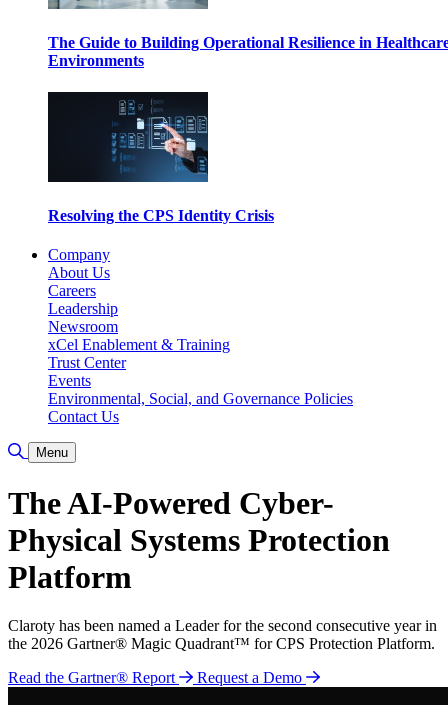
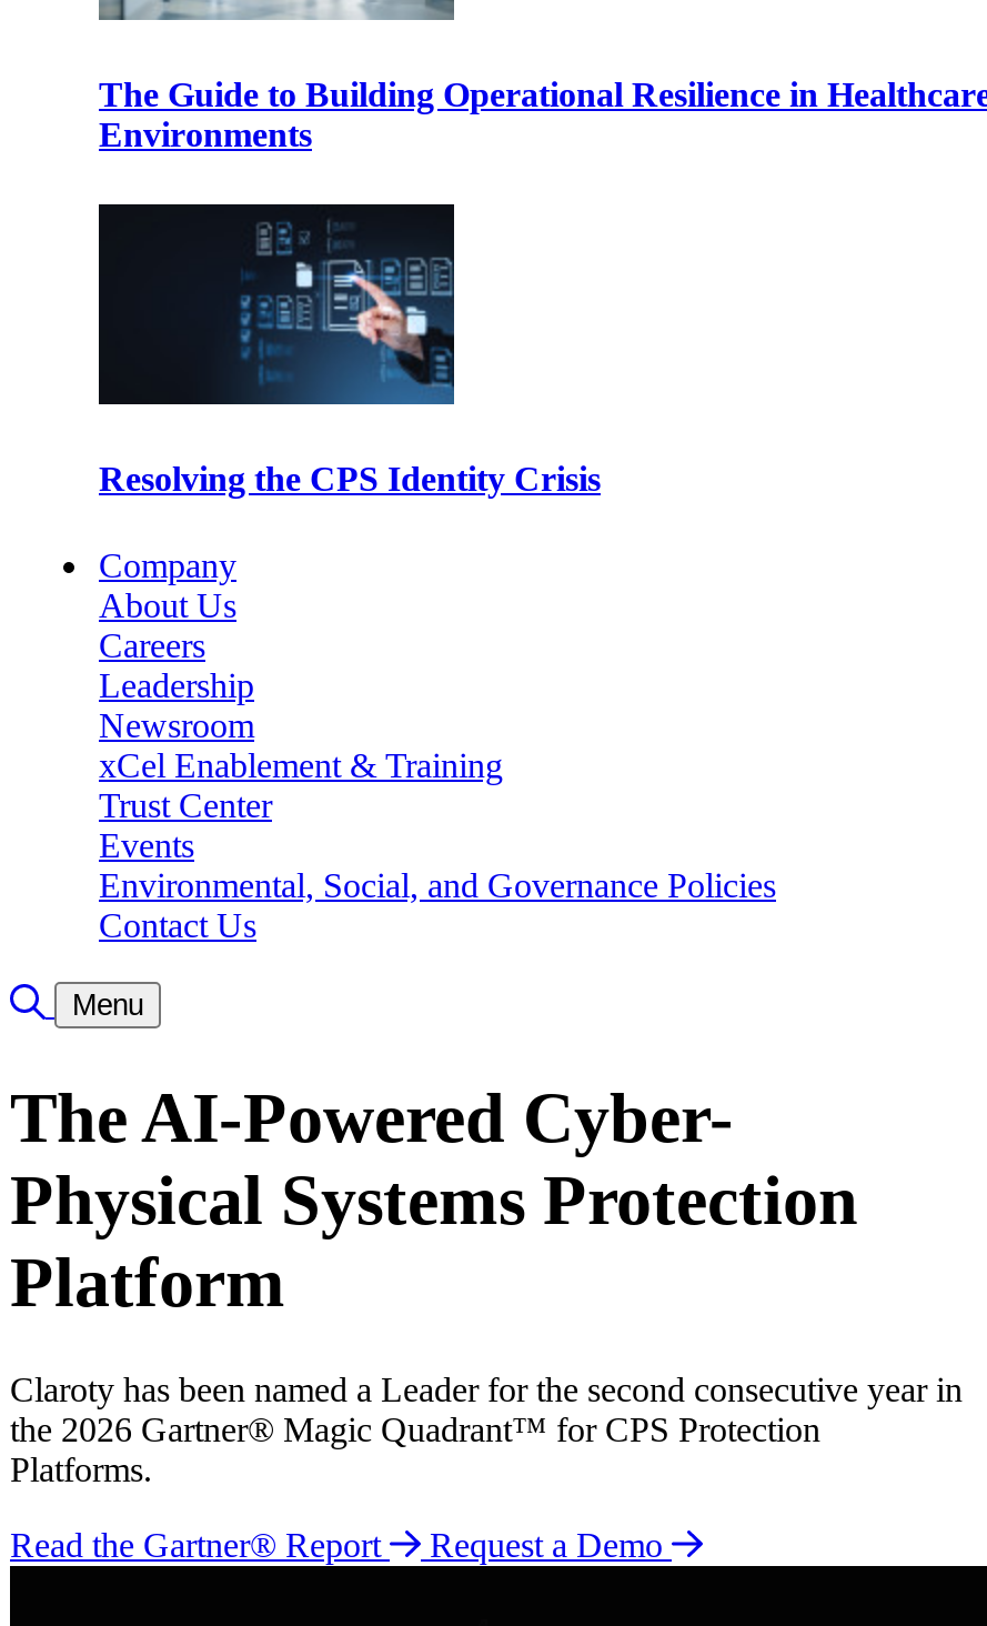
- the 2026 Gartner® Magic Quadrant™ for CPS Protection Platform.
+ the 2026 Gartner® Magic Quadrant™ for CPS Protection
+ Platforms.
